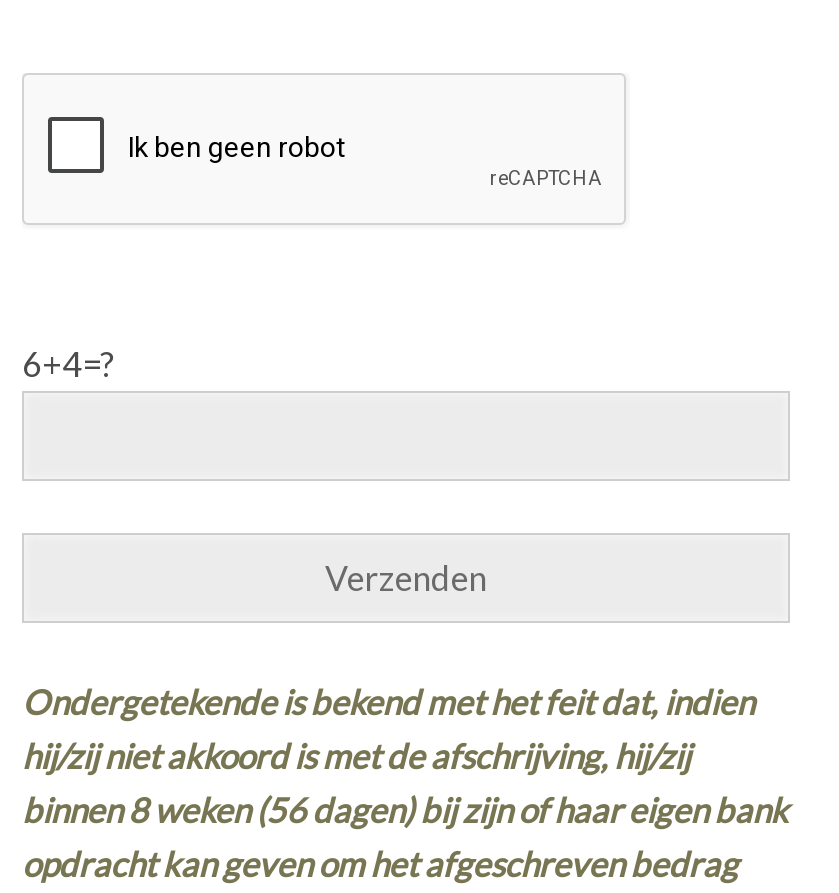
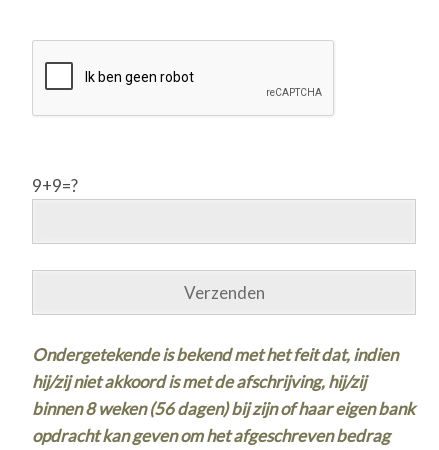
- 6+4=?
+ 9+9=?
